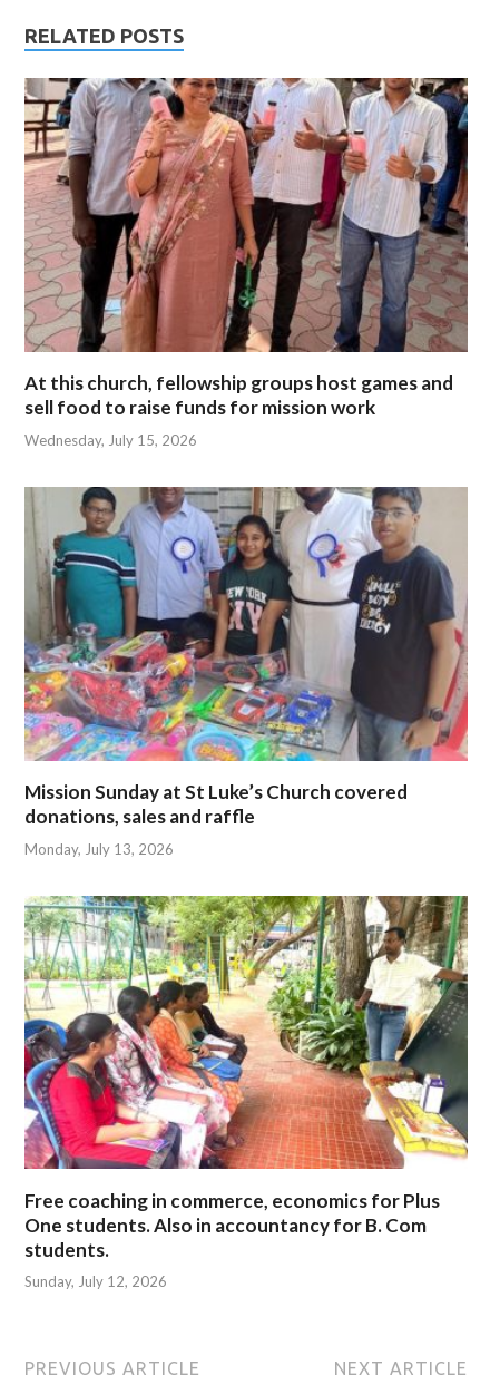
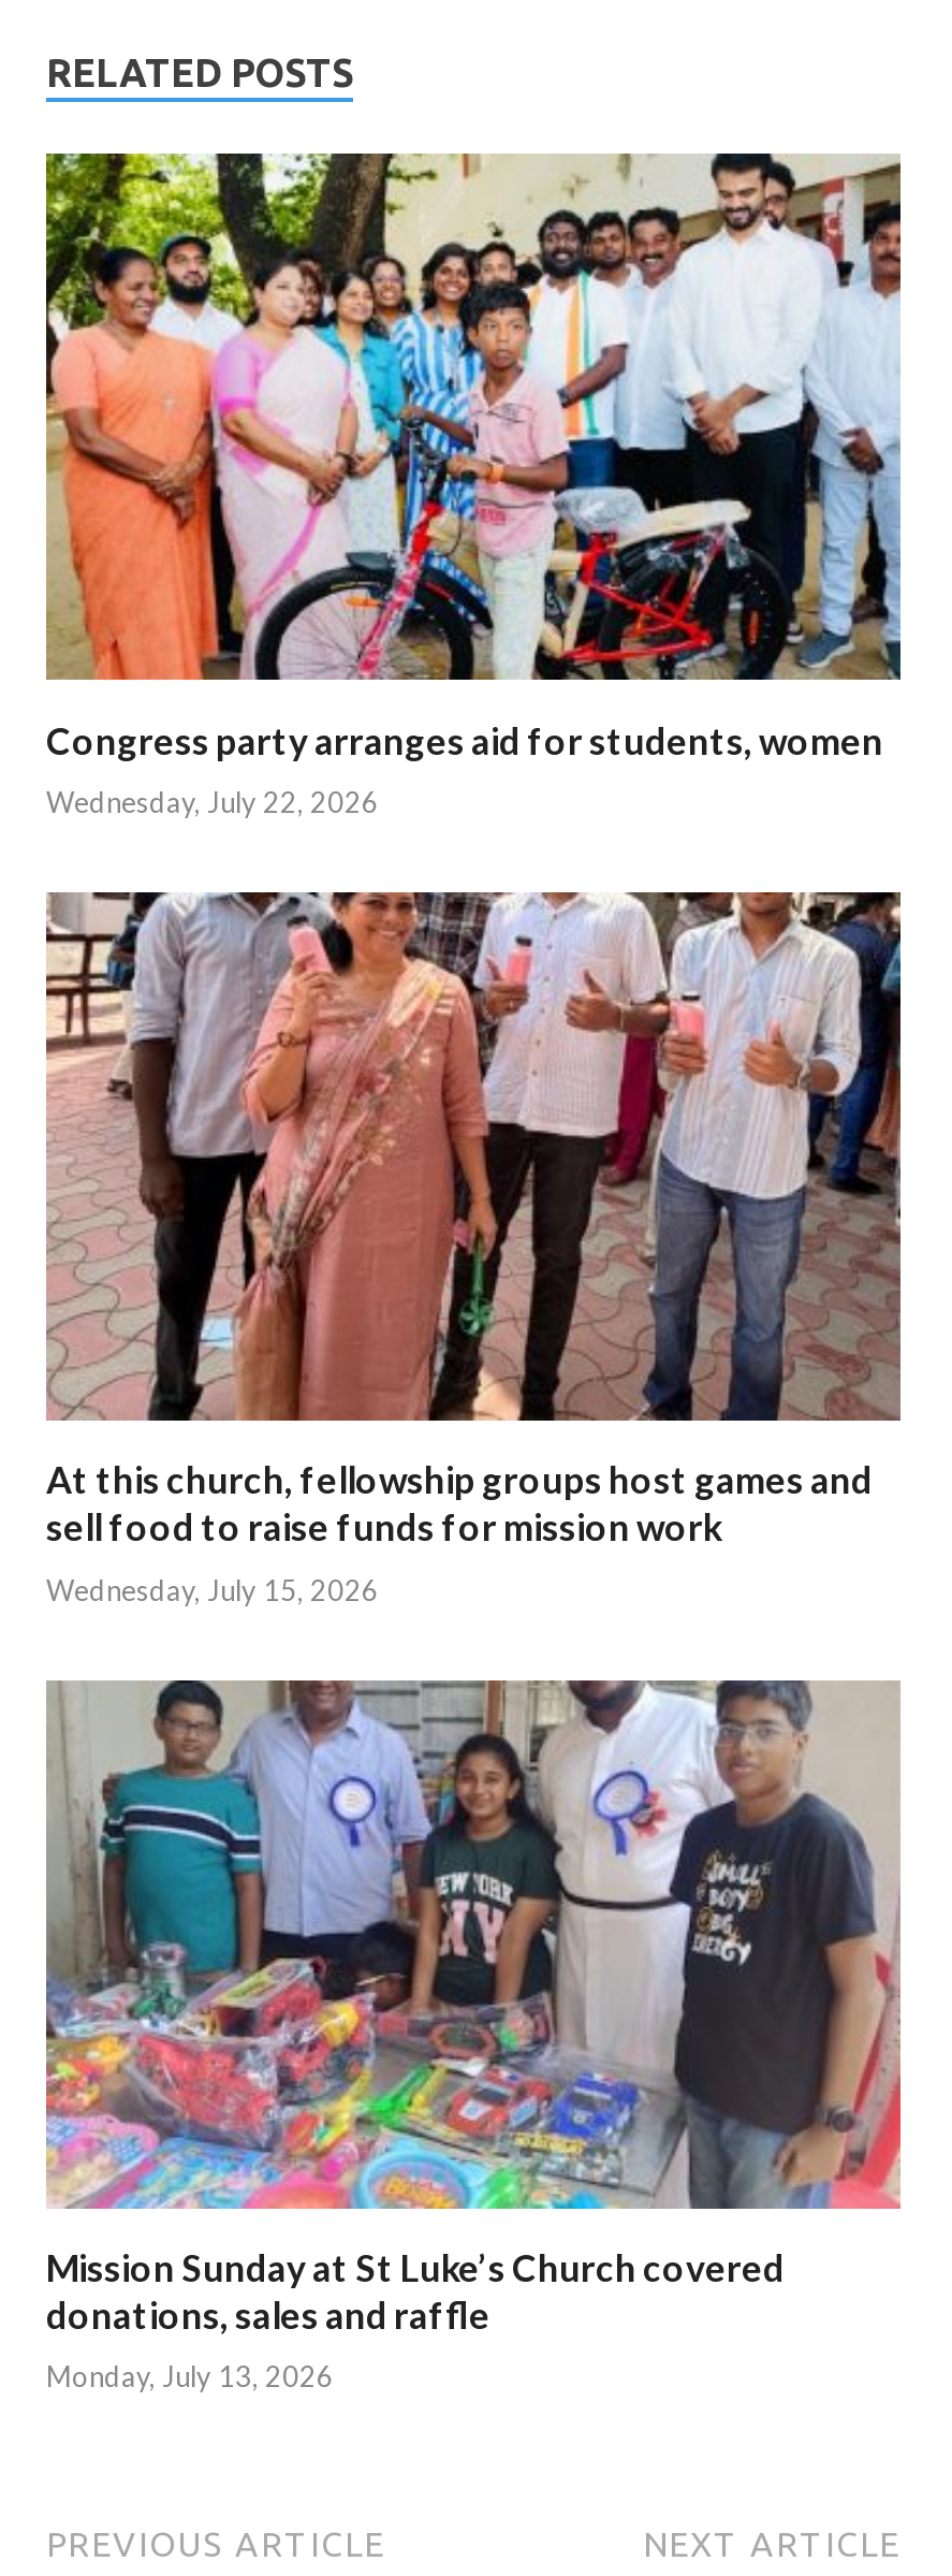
+ [image]
+ Congress party arranges aid for students, women
+ Wednesday, July 22, 2026

moved down: [image] | At this church, fellowship groups host games and | sell food to raise funds for mission work | Wednesday, July 15, 2026 | Mission Sunday at St Luke’s Church covered | donations, sales and raffle | Monday, July 13, 2026

- [image]
- Free coaching in commerce, economics for Plus
- One students. Also in accountancy for B. Com
- students.
- Sunday, July 12, 2026
